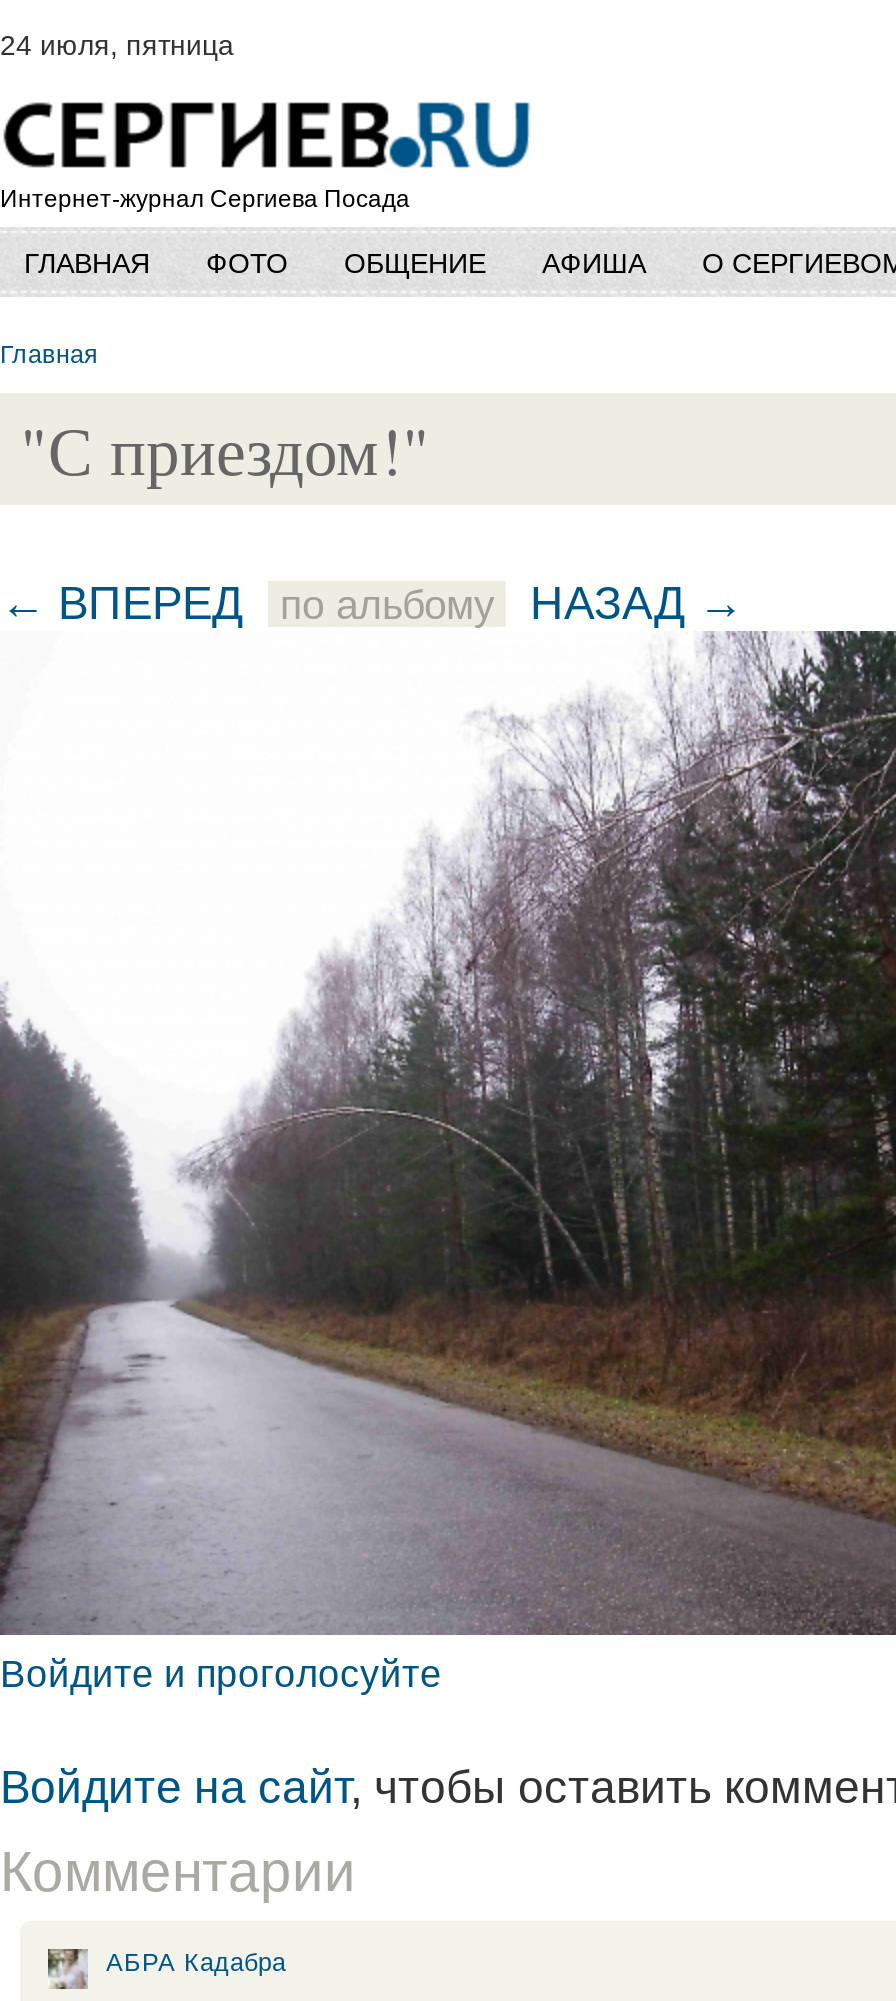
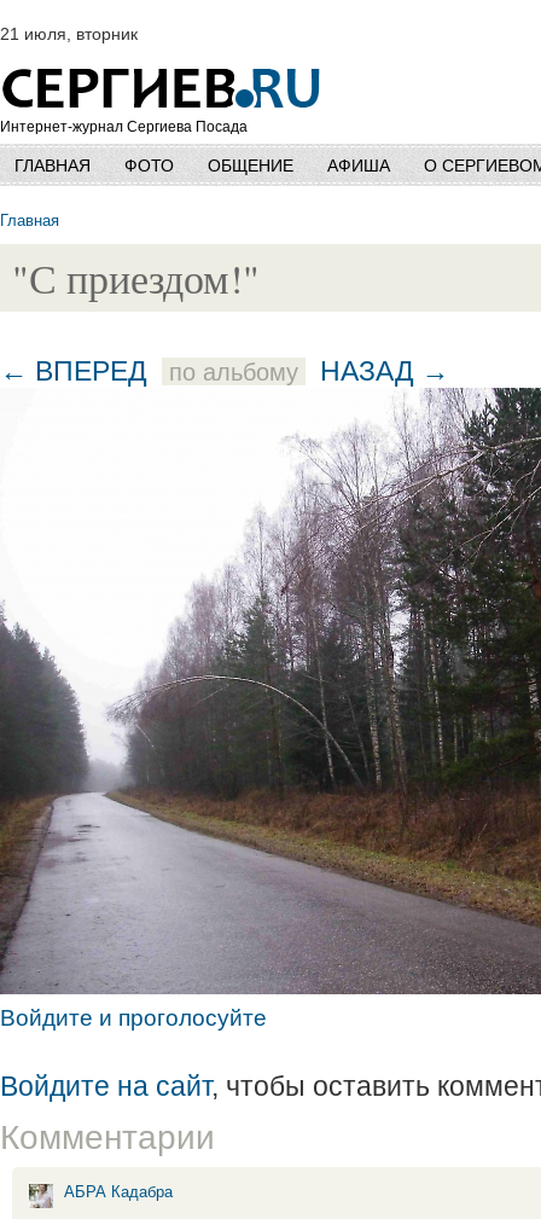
- 24 июля, пятница
+ 21 июля, вторник
